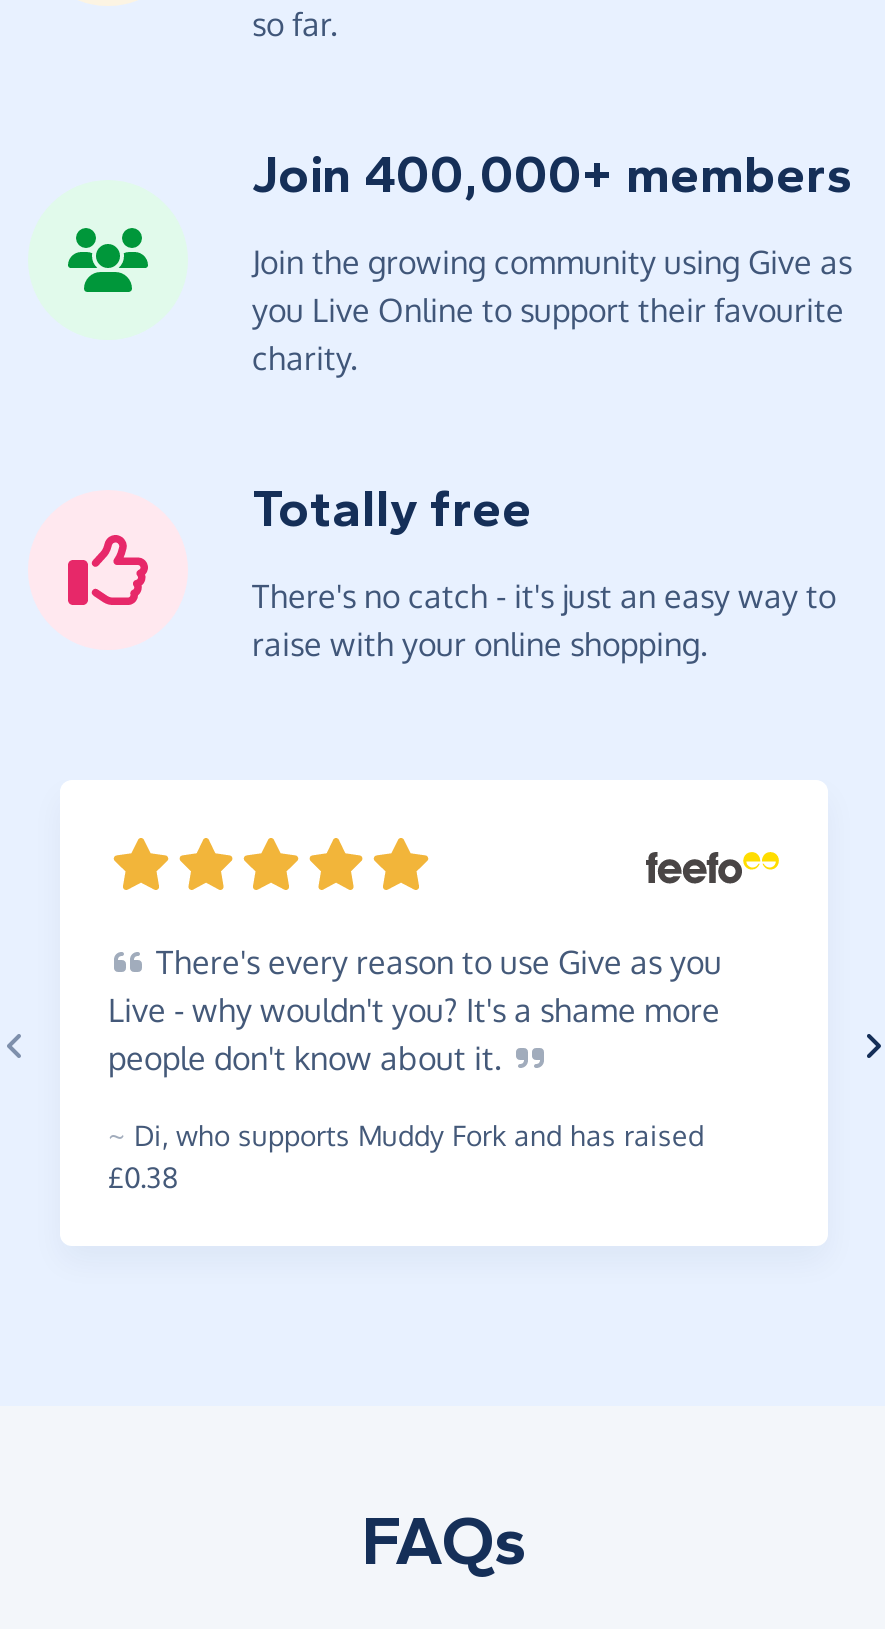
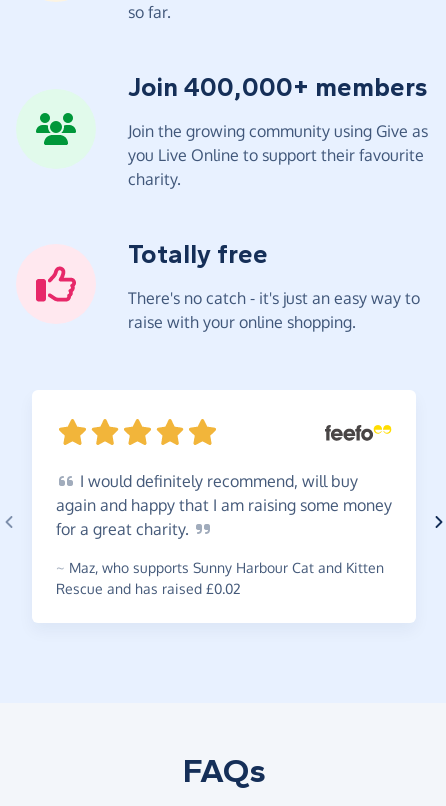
- There's every reason to use Give as you
- Live - why wouldn't you? It's a shame more
- people don't know about it.
+ I would definitely recommend, will buy
+ again and happy that I am raising some money
+ for a great charity.

- ~ Di, who supports Muddy Fork and has raised
- £0.38
+ ~ Maz, who supports Sunny Harbour Cat and Kitten
+ Rescue and has raised £0.02
